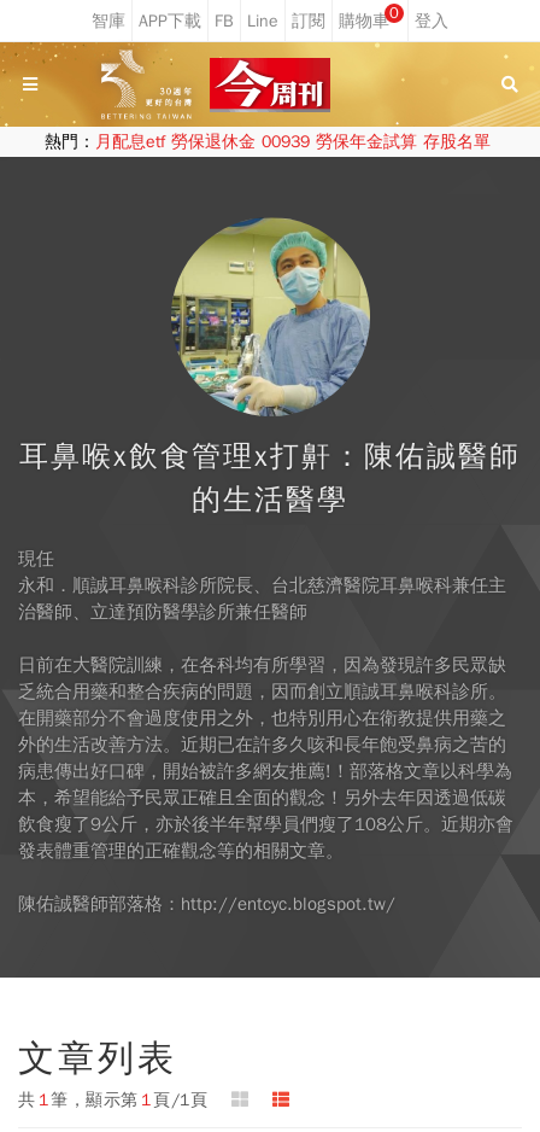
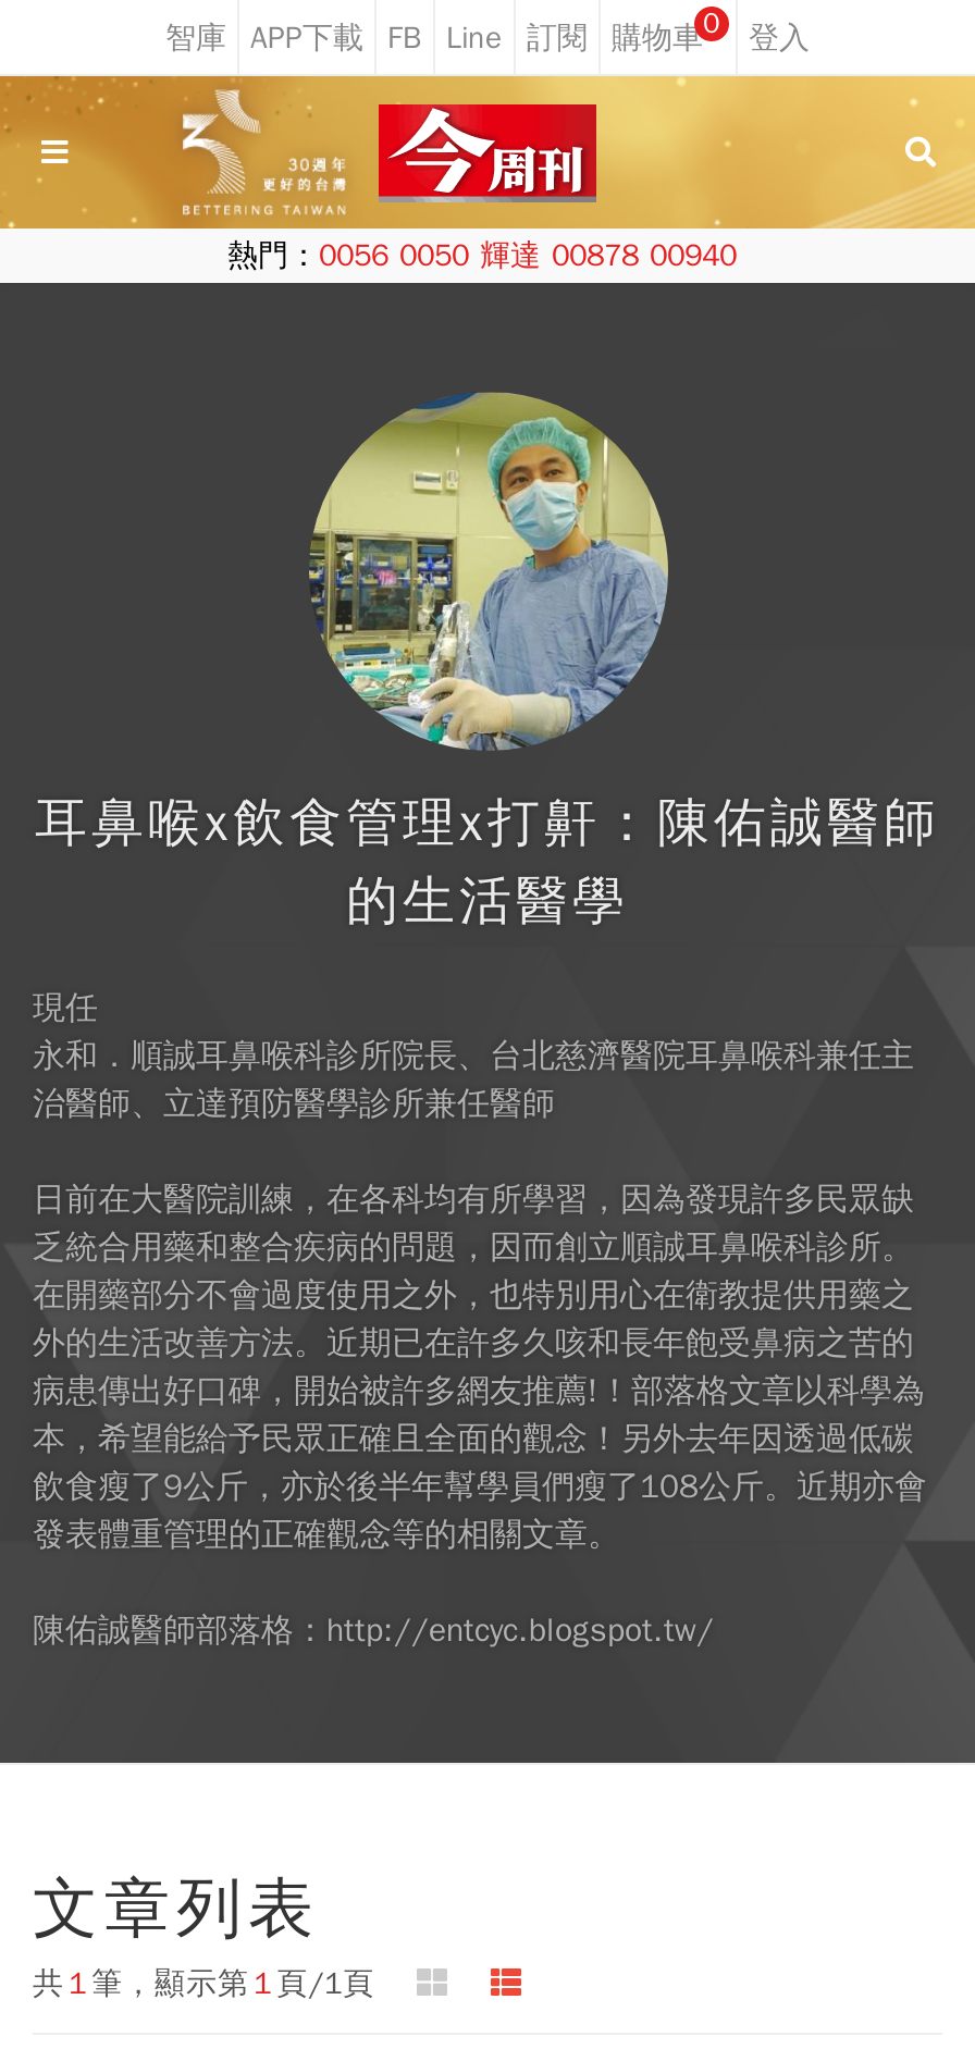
- 熱門：月配息etf 勞保退休金 00939 勞保年金試算 存股名單
+ 熱門：0056 0050 輝達 00878 00940
